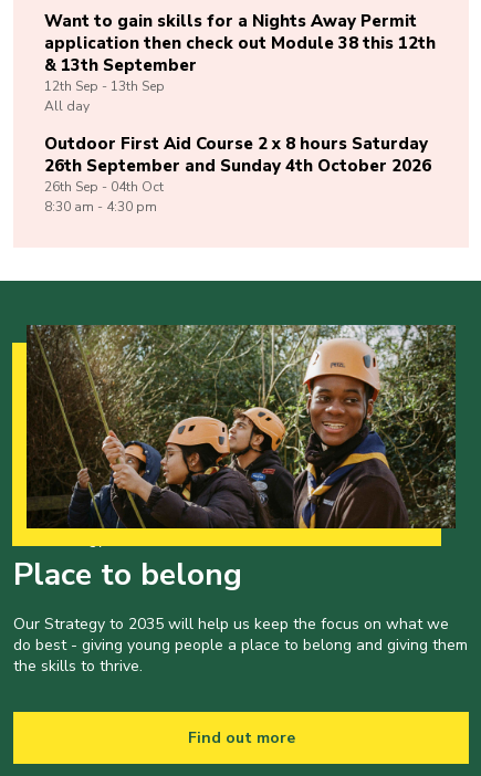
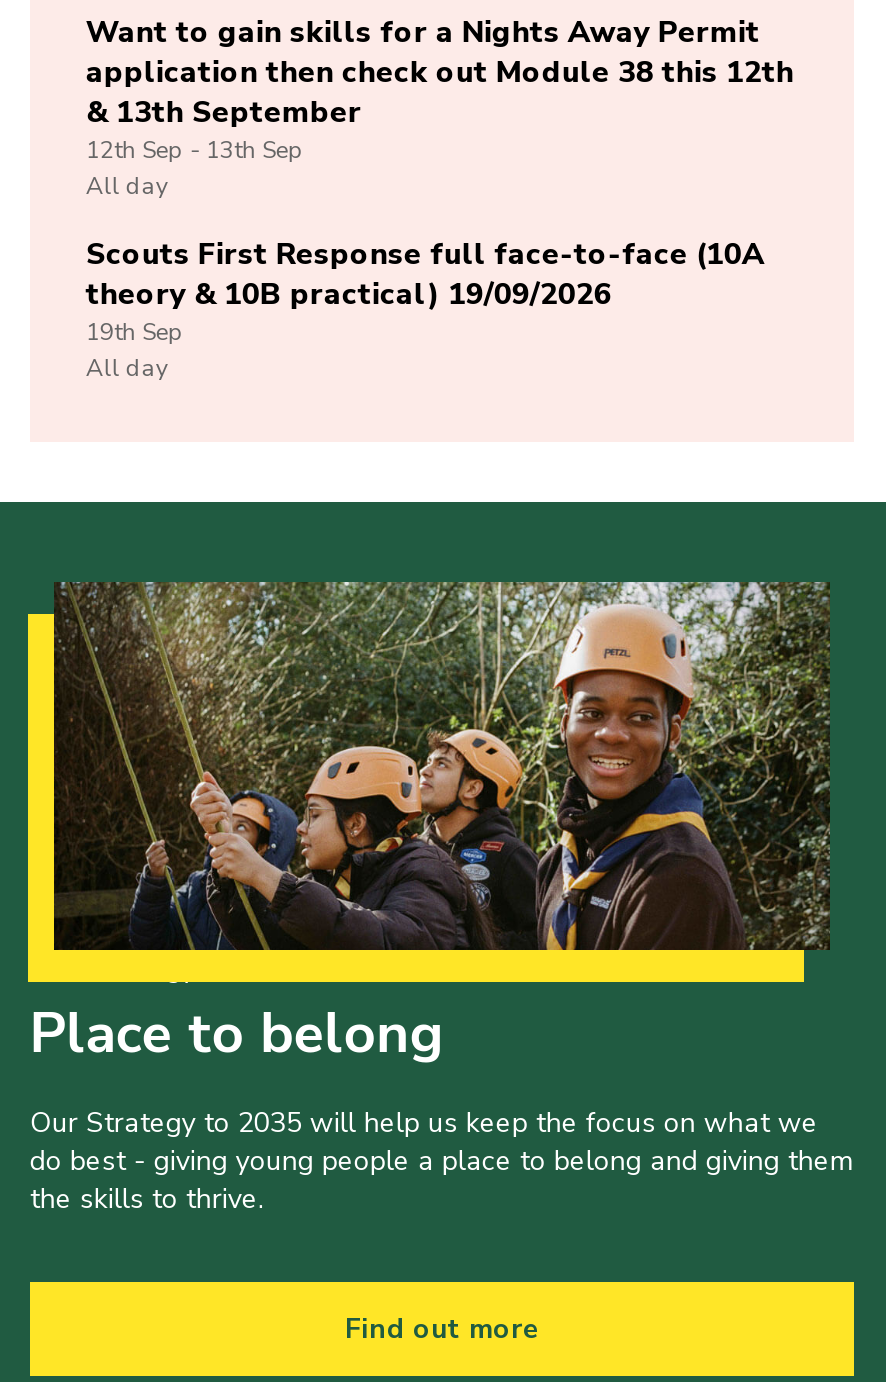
- Outdoor First Aid Course 2 x 8 hours Saturday
- 26th September and Sunday 4th October 2026
- 26th Sep - 04th Oct
- 8:30 am - 4:30 pm
+ Scouts First Response full face-to-face (10A
+ theory & 10B practical) 19/09/2026
+ 19th Sep
+ All day
